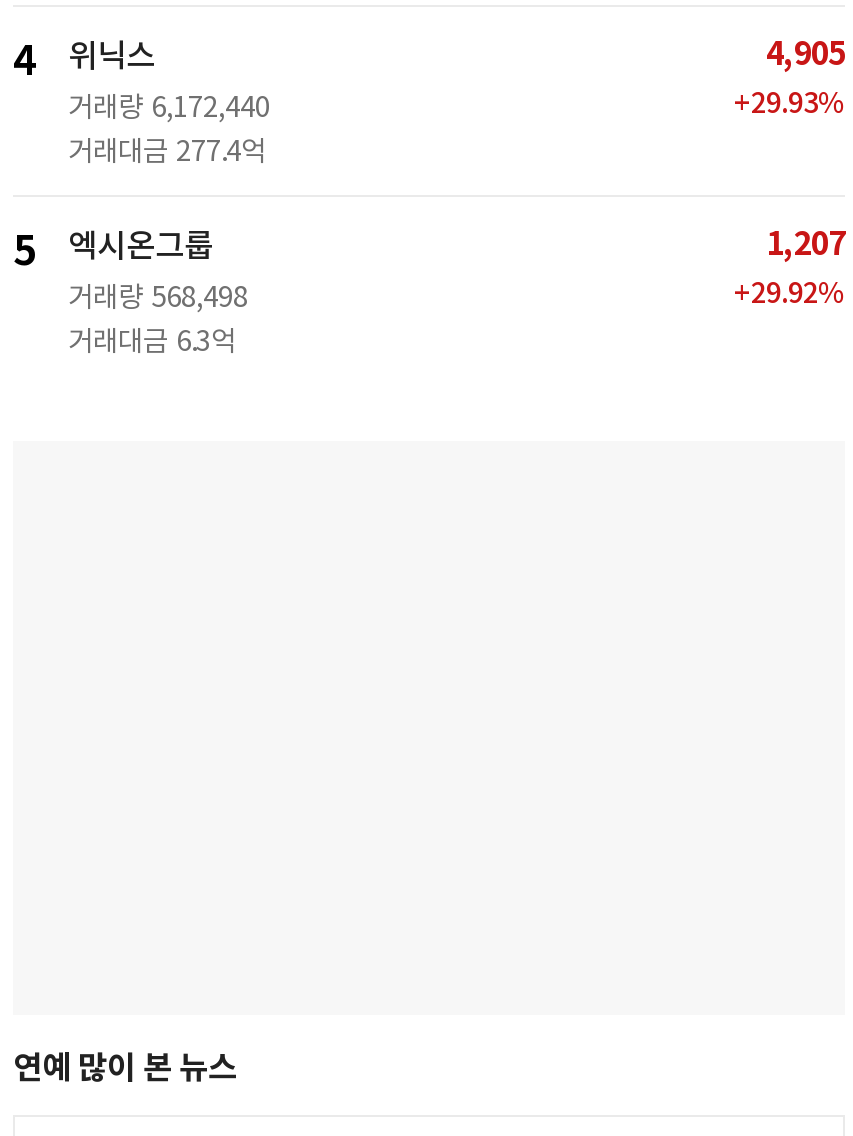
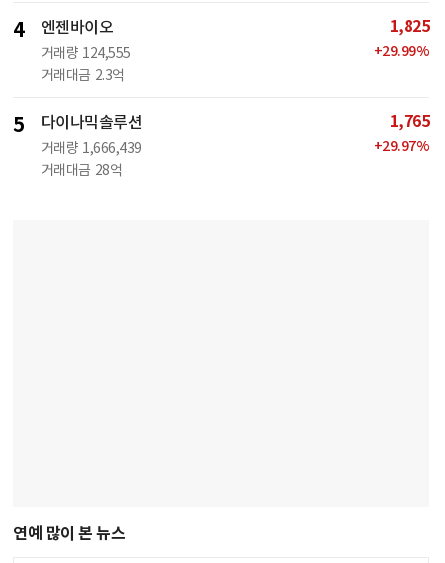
- 위닉스
- 거래량 6,172,440
- 거래대금 277.4억
+ 엔젠바이오
+ 거래량 124,555
+ 거래대금 2.3억

- 4,905
- +29.93%
+ 1,825
+ +29.99%

- 엑시온그룹
- 거래량 568,498
- 거래대금 6.3억
+ 다이나믹솔루션
+ 거래량 1,666,439
+ 거래대금 28억

- 1,207
- +29.92%
+ 1,765
+ +29.97%
